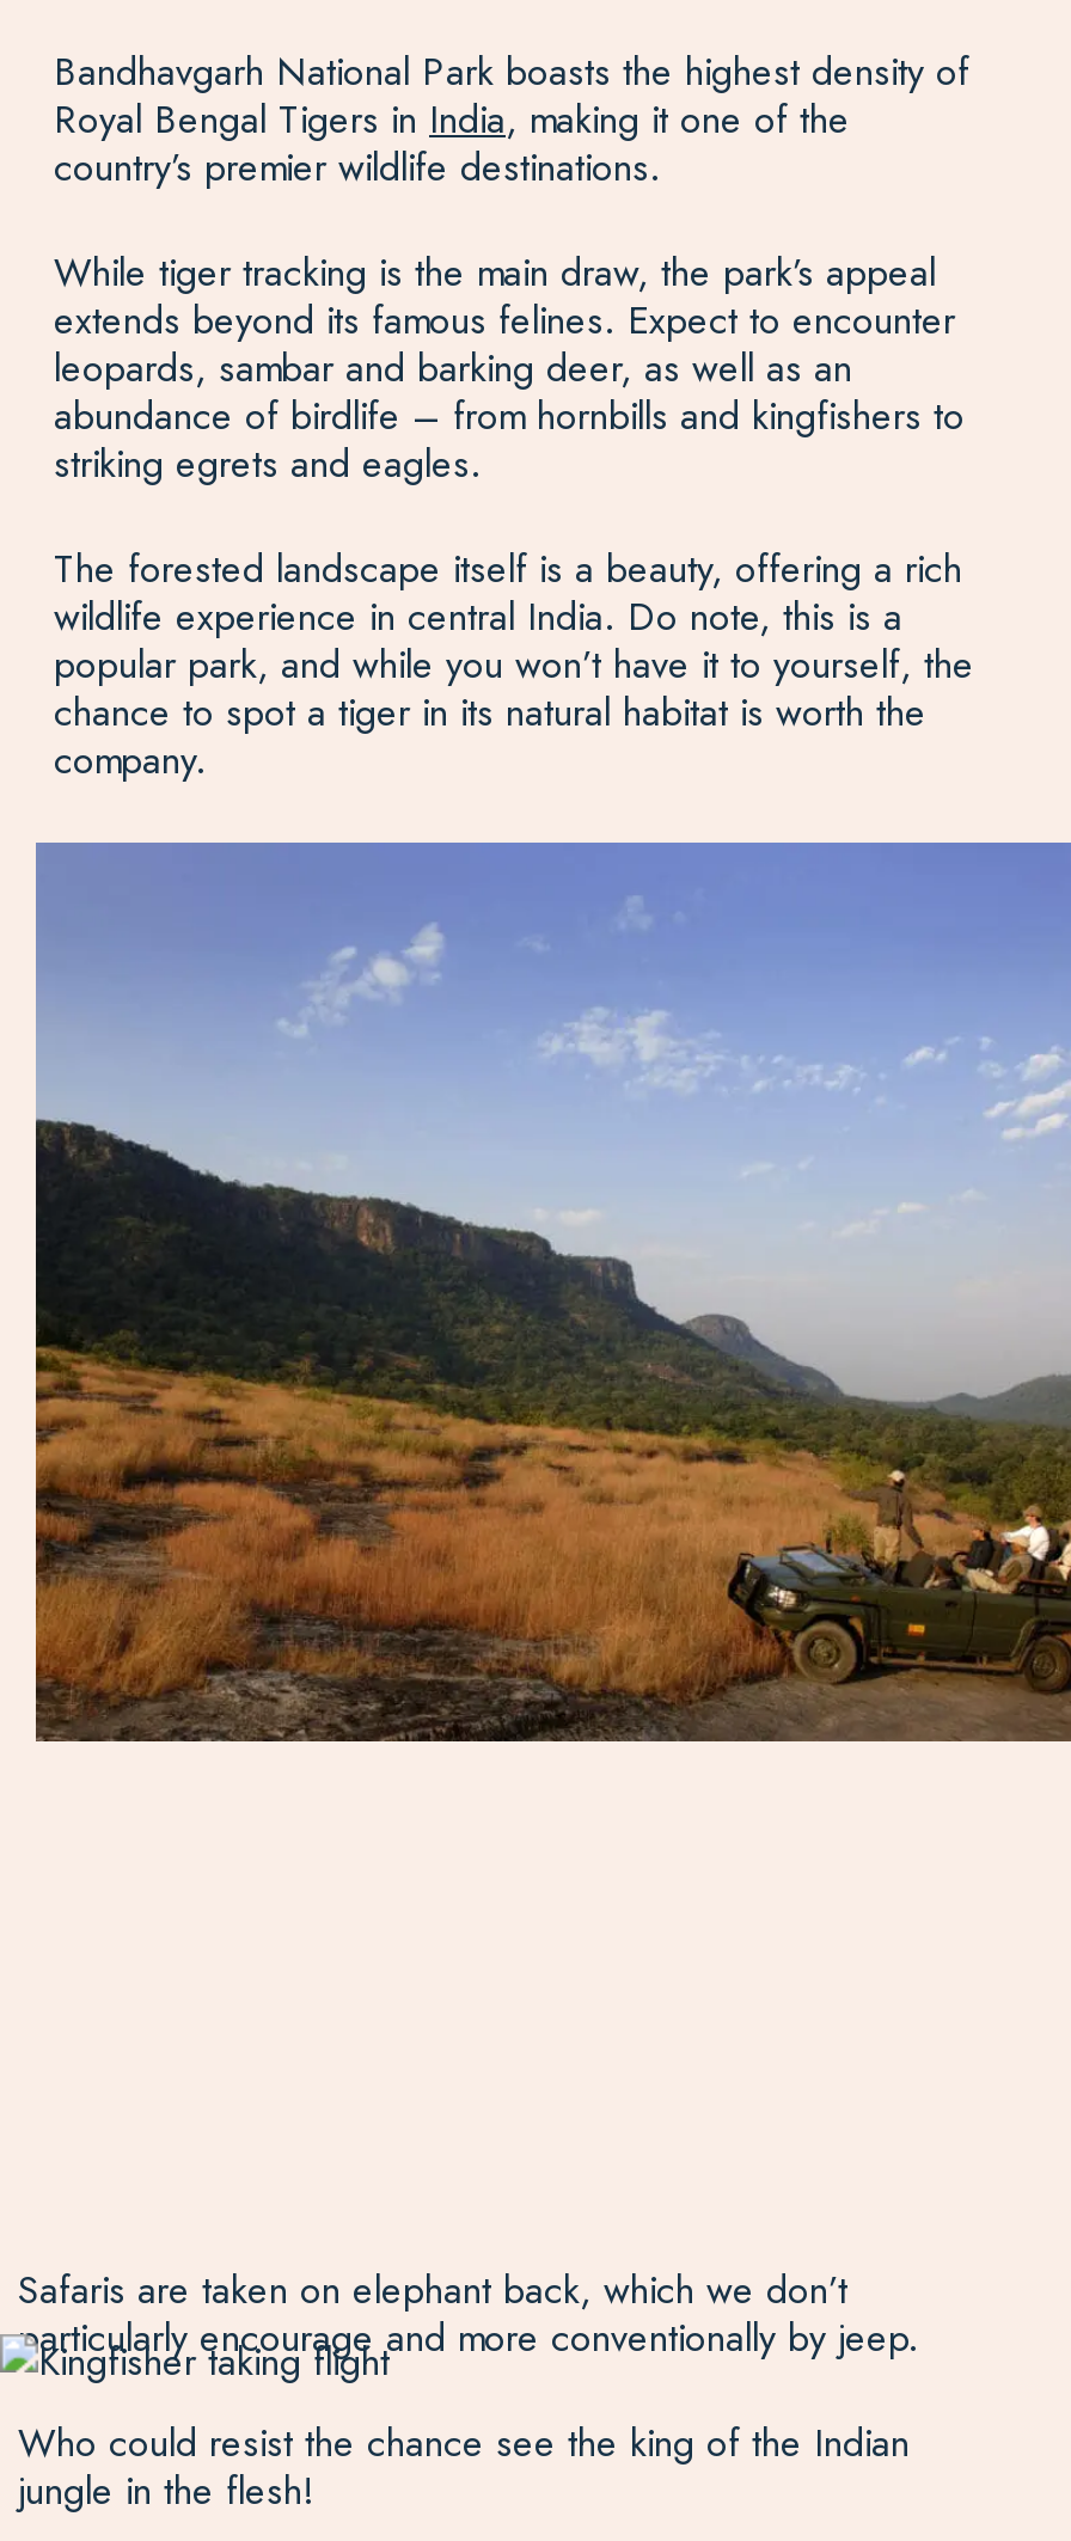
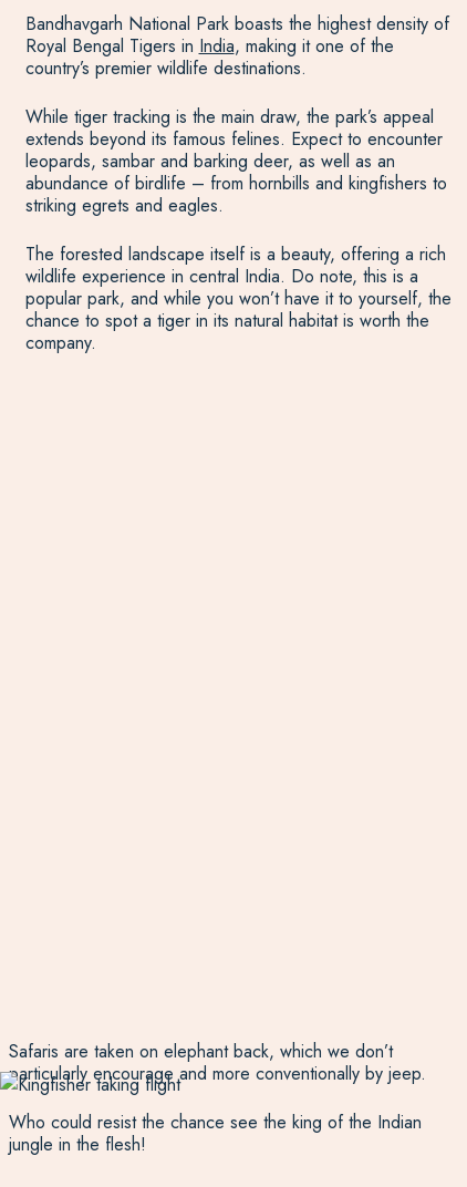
- [image]
